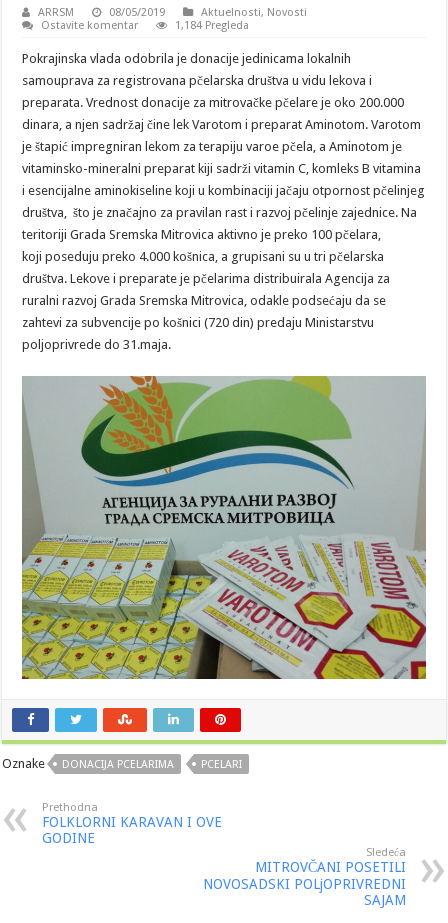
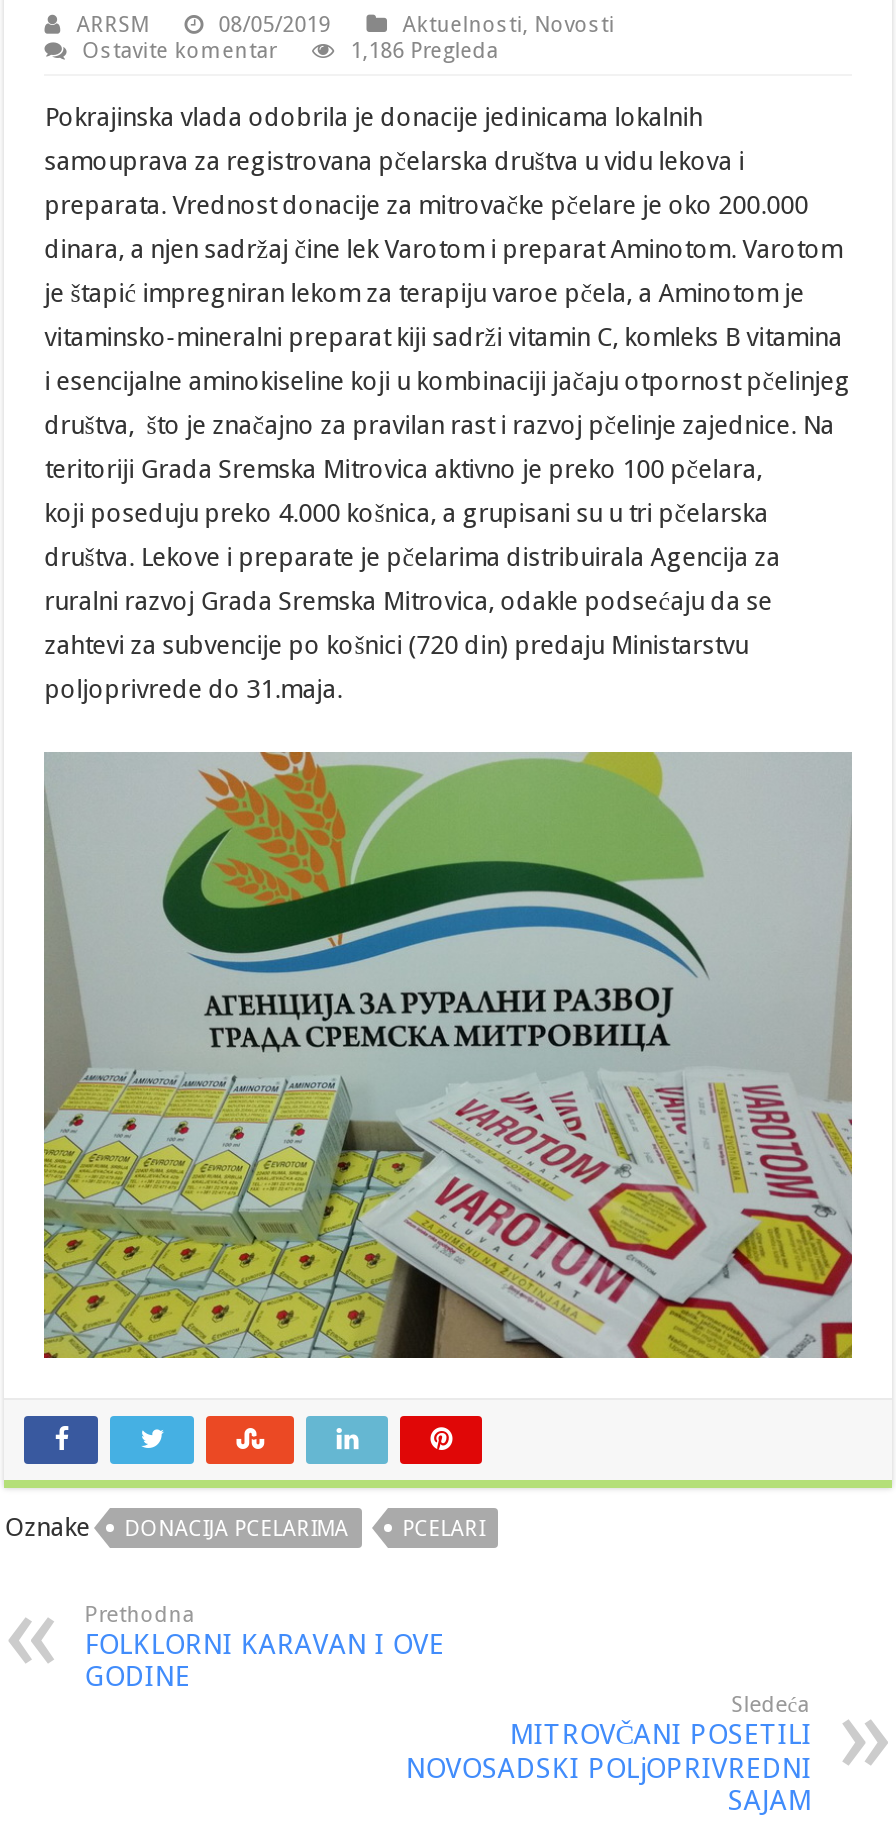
- 1,184 Pregleda
+ 1,186 Pregleda
